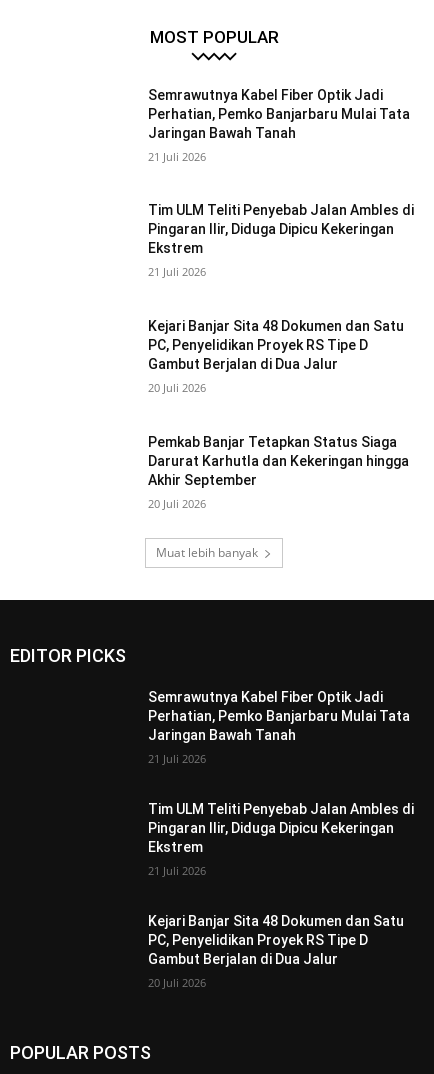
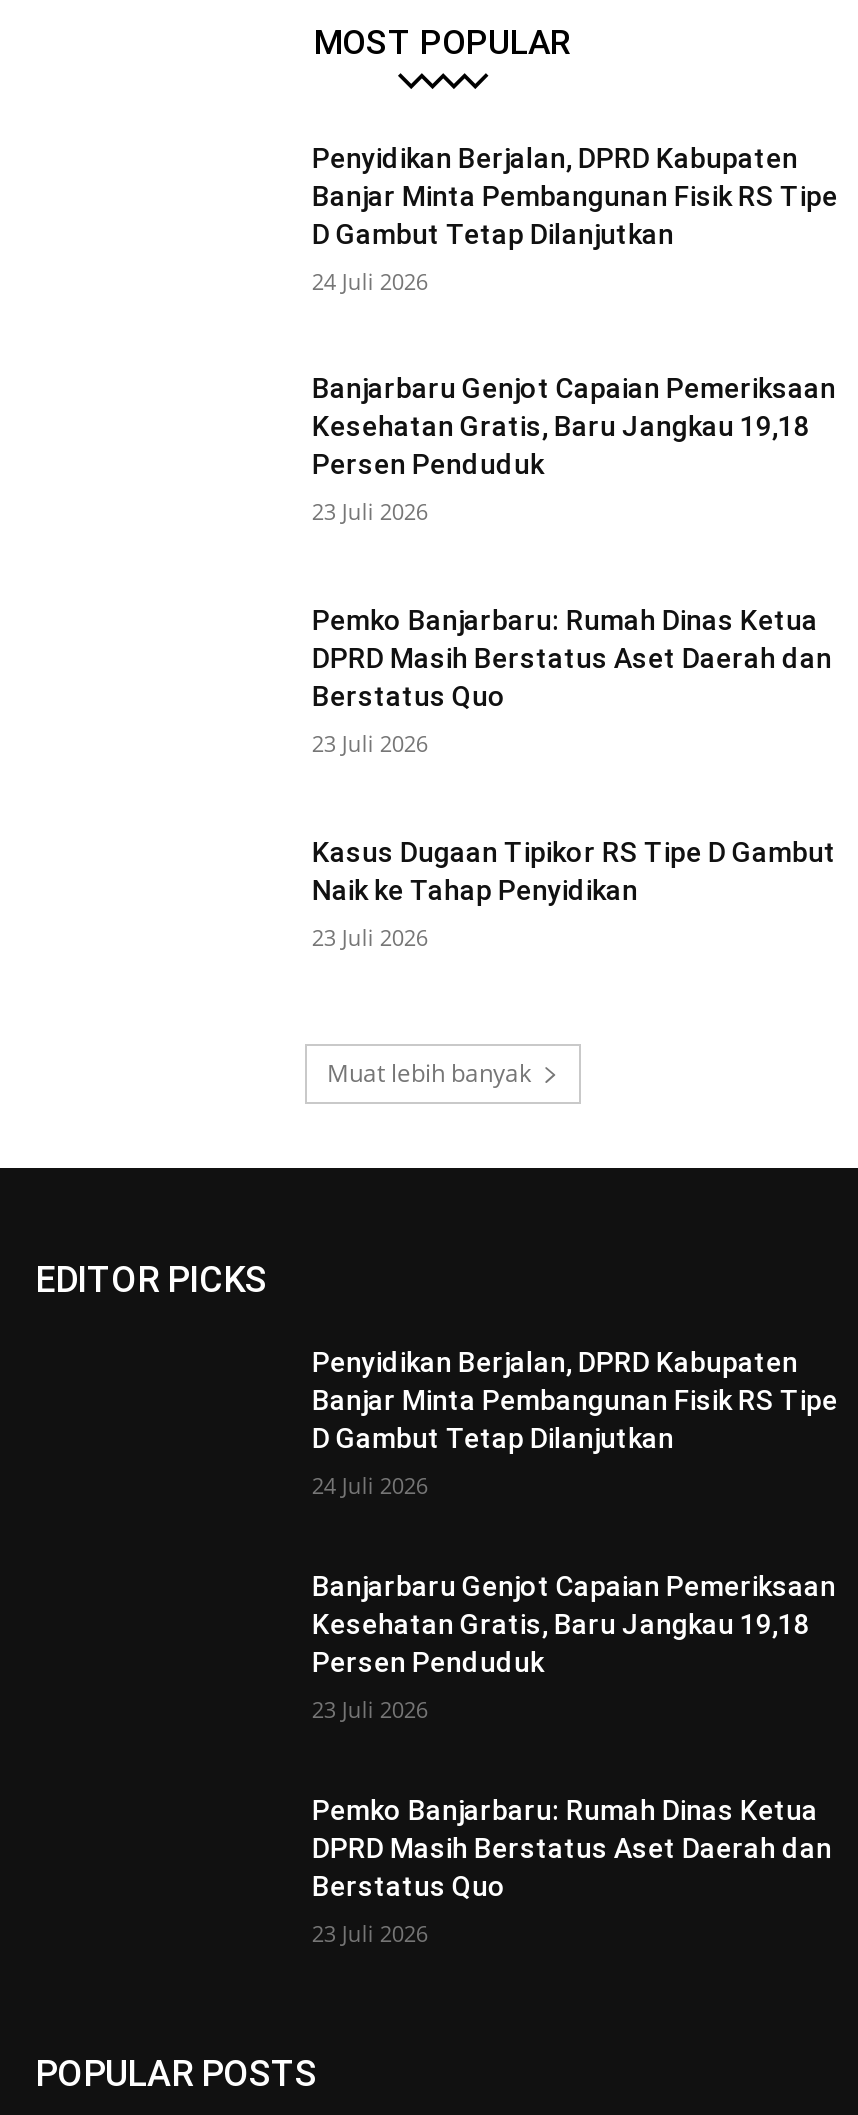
- Semrawutnya Kabel Fiber Optik Jadi
- Perhatian, Pemko Banjarbaru Mulai Tata
- Jaringan Bawah Tanah
+ Penyidikan Berjalan, DPRD Kabupaten
+ Banjar Minta Pembangunan Fisik RS Tipe
+ D Gambut Tetap Dilanjutkan

- 21 Juli 2026
+ 24 Juli 2026

- Tim ULM Teliti Penyebab Jalan Ambles di
- Pingaran Ilir, Diduga Dipicu Kekeringan
- Ekstrem
+ Banjarbaru Genjot Capaian Pemeriksaan
+ Kesehatan Gratis, Baru Jangkau 19,18
+ Persen Penduduk

- 21 Juli 2026
+ 23 Juli 2026

- Kejari Banjar Sita 48 Dokumen dan Satu
- PC, Penyelidikan Proyek RS Tipe D
- Gambut Berjalan di Dua Jalur
+ Pemko Banjarbaru: Rumah Dinas Ketua
+ DPRD Masih Berstatus Aset Daerah dan
+ Berstatus Quo

- 20 Juli 2026
+ 23 Juli 2026

- Pemkab Banjar Tetapkan Status Siaga
- Darurat Karhutla dan Kekeringan hingga
- Akhir September
+ Kasus Dugaan Tipikor RS Tipe D Gambut
+ Naik ke Tahap Penyidikan

- 20 Juli 2026
+ 23 Juli 2026

- Semrawutnya Kabel Fiber Optik Jadi
- Perhatian, Pemko Banjarbaru Mulai Tata
- Jaringan Bawah Tanah
+ Penyidikan Berjalan, DPRD Kabupaten
+ Banjar Minta Pembangunan Fisik RS Tipe
+ D Gambut Tetap Dilanjutkan

- 21 Juli 2026
+ 24 Juli 2026

- Tim ULM Teliti Penyebab Jalan Ambles di
- Pingaran Ilir, Diduga Dipicu Kekeringan
- Ekstrem
+ Banjarbaru Genjot Capaian Pemeriksaan
+ Kesehatan Gratis, Baru Jangkau 19,18
+ Persen Penduduk

- 21 Juli 2026
+ 23 Juli 2026

- Kejari Banjar Sita 48 Dokumen dan Satu
- PC, Penyelidikan Proyek RS Tipe D
- Gambut Berjalan di Dua Jalur
+ Pemko Banjarbaru: Rumah Dinas Ketua
+ DPRD Masih Berstatus Aset Daerah dan
+ Berstatus Quo

- 20 Juli 2026
+ 23 Juli 2026
